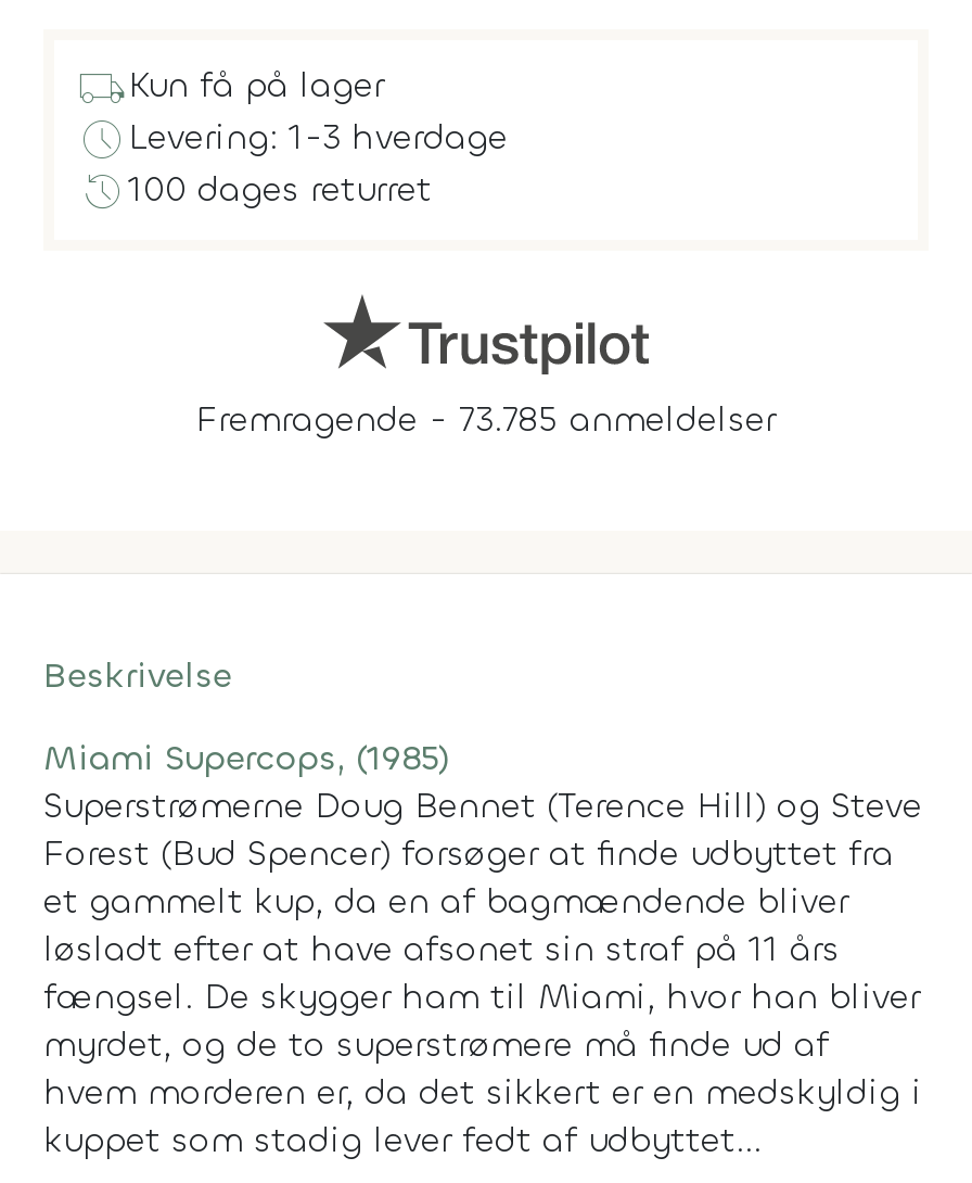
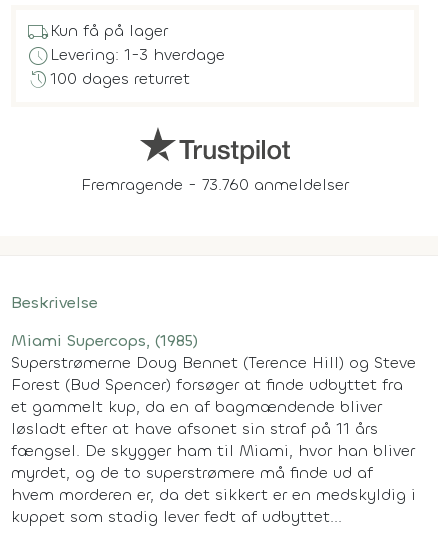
- Fremragende - 73.785 anmeldelser
+ Fremragende - 73.760 anmeldelser
